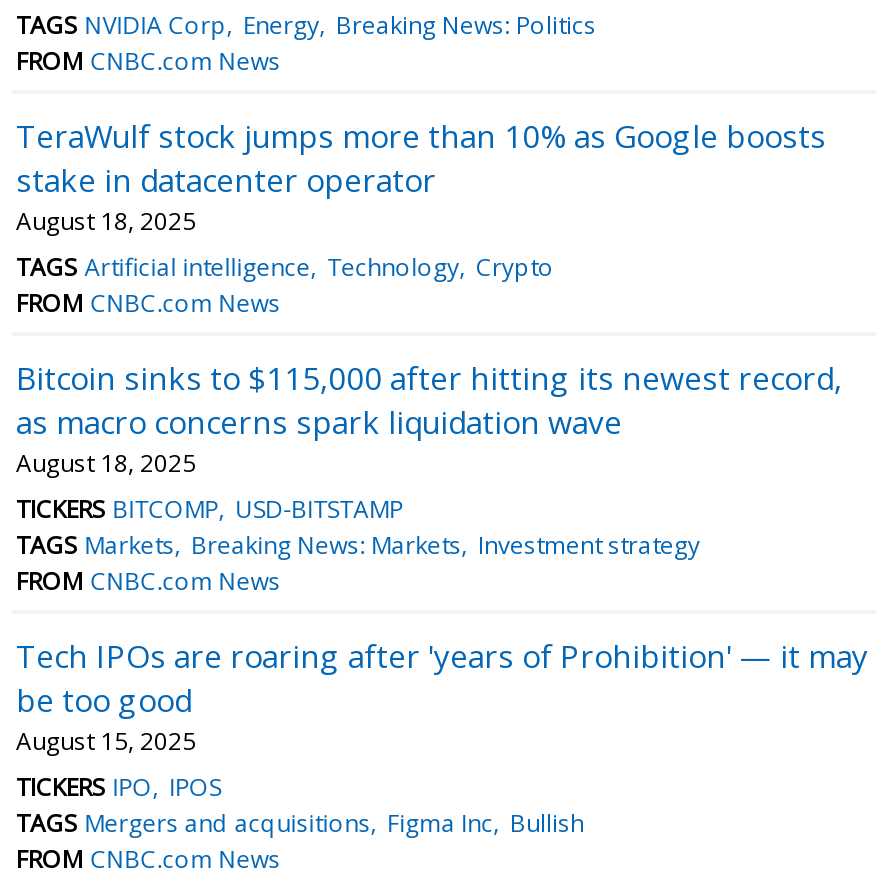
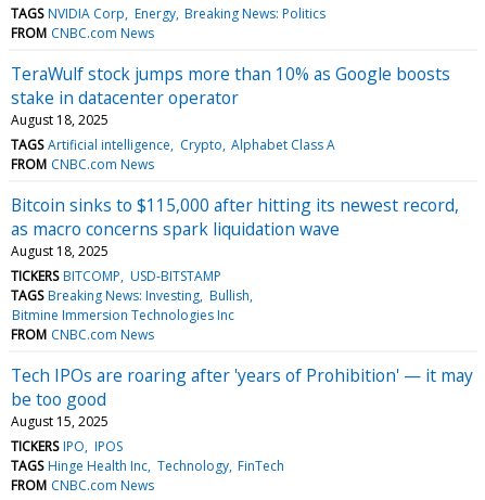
- TAGS Artificial intelligence Technology Crypto
+ TAGS Artificial intelligence Crypto Alphabet Class A

- TAGS Markets Breaking News: Markets Investment strategy
+ TAGS Breaking News: Investing Bullish
+ Bitmine Immersion Technologies Inc

- TAGS Mergers and acquisitions Figma Inc Bullish
+ TAGS Hinge Health Inc Technology FinTech
